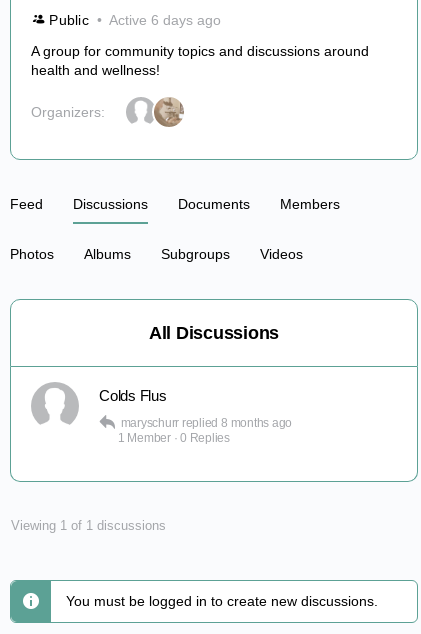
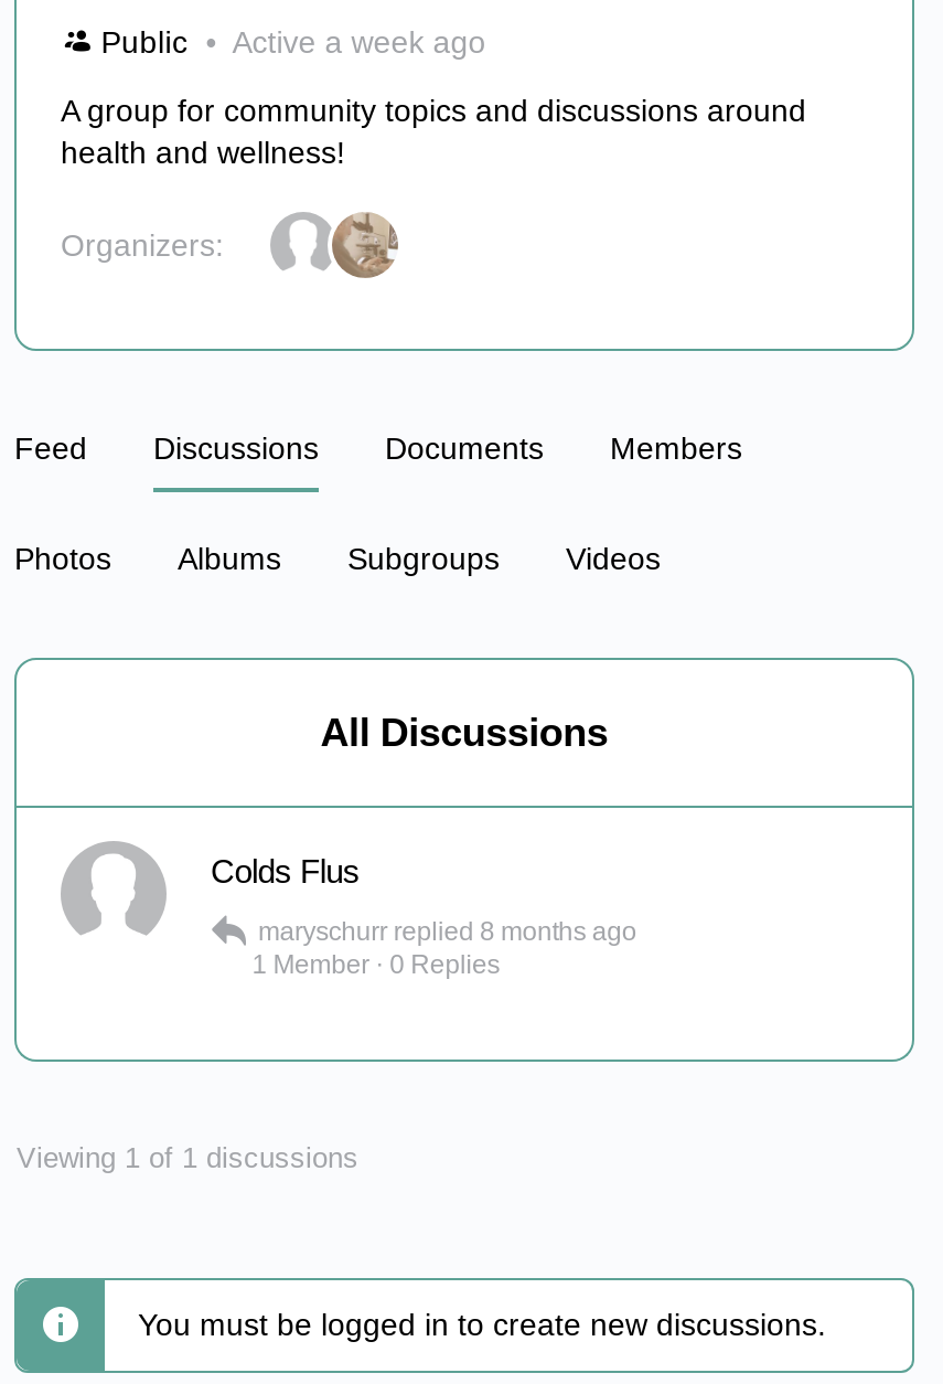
- Active 6 days ago
+ Active a week ago
